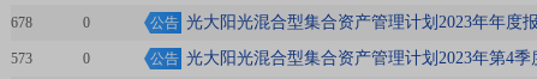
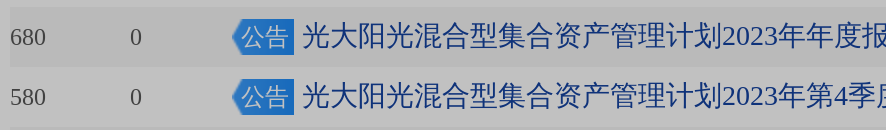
- 678
+ 680

- 573
+ 580
